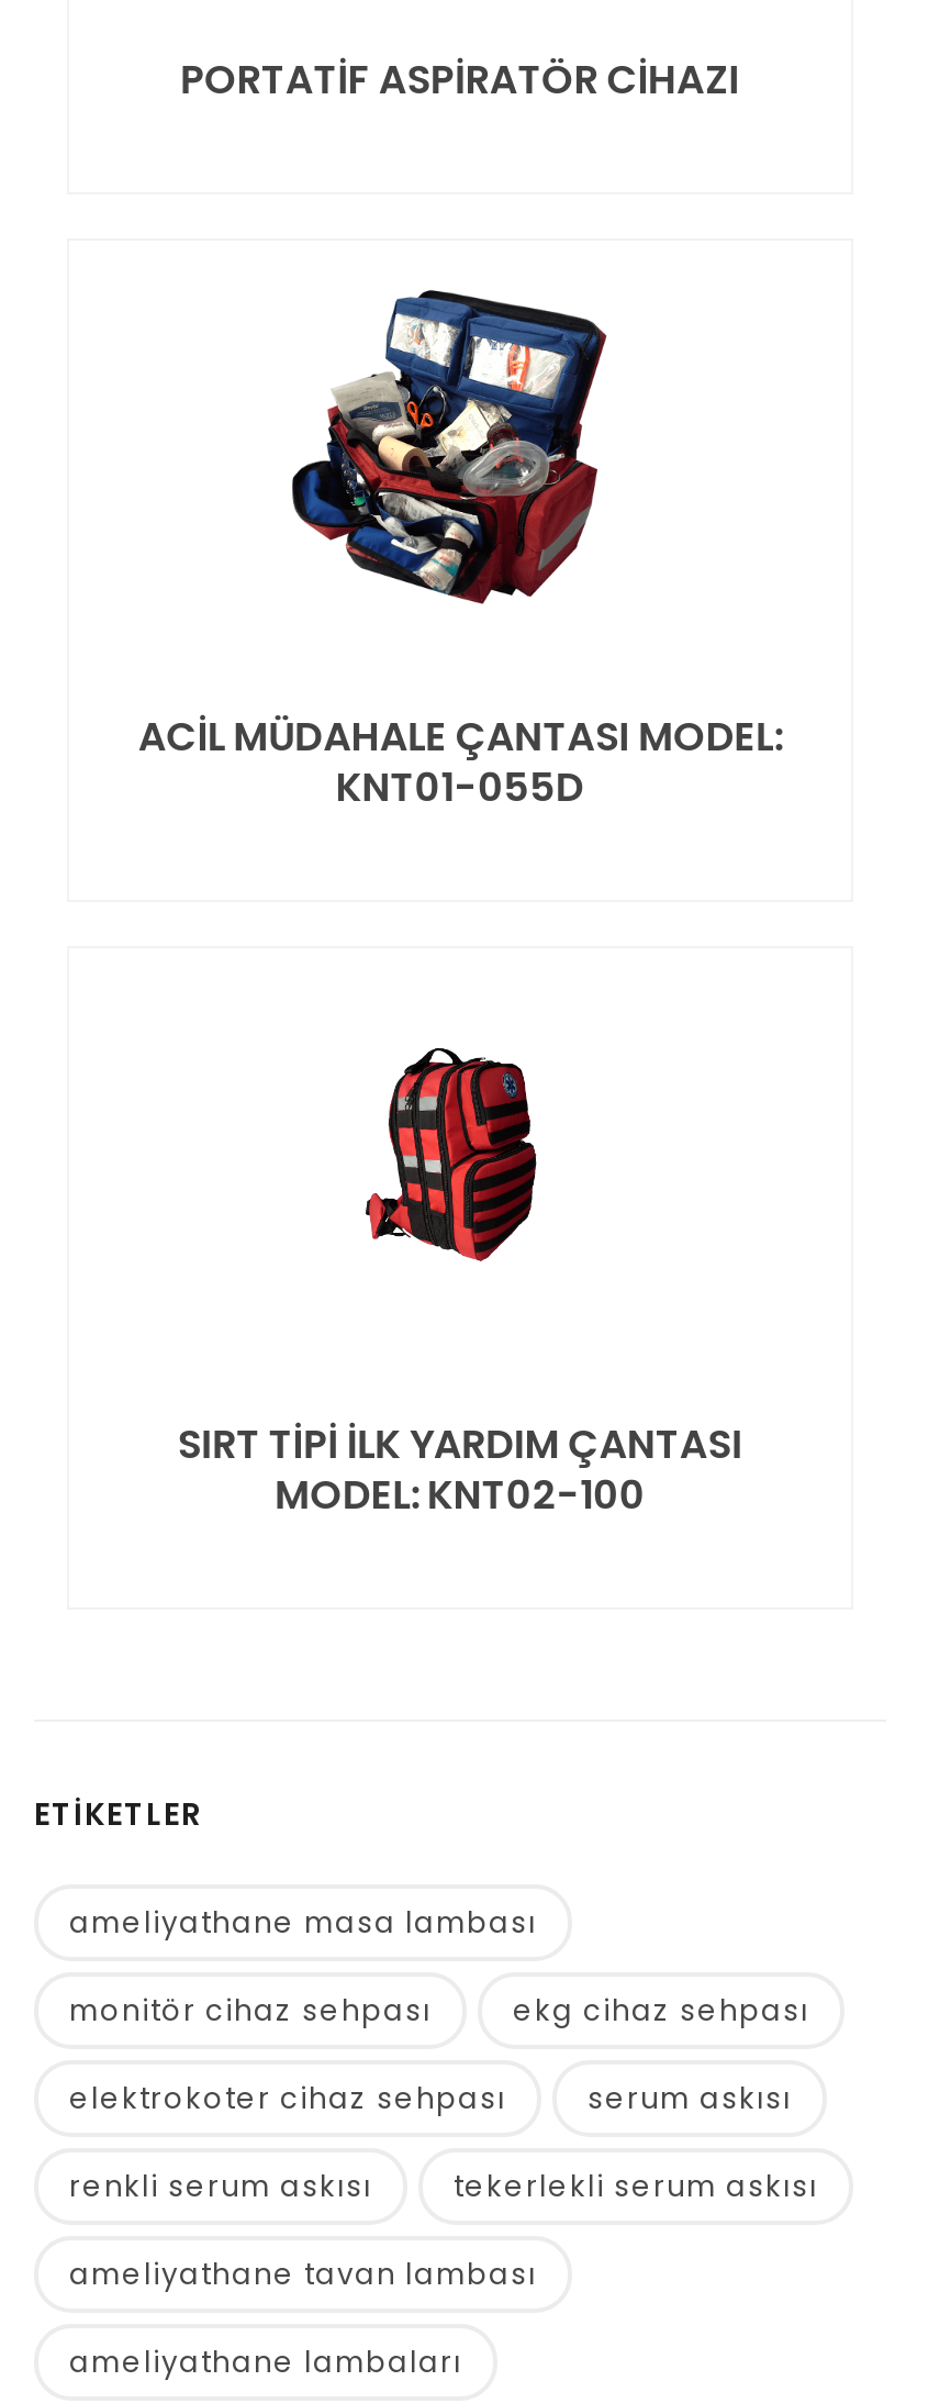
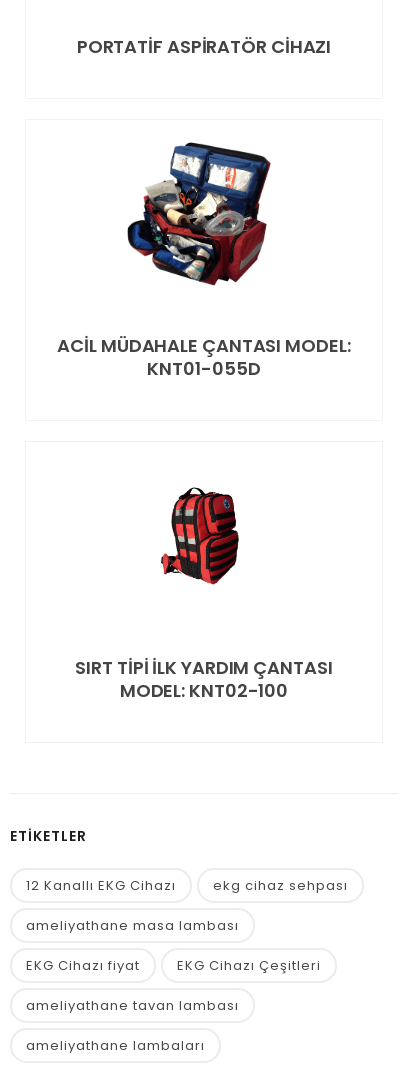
moved down: ameliyathane masa lambası

- monitör cihaz sehpası
+ 12 Kanallı EKG Cihazı

- elektrokoter cihaz sehpası
- serum askısı

- renkli serum askısı
- tekerlekli serum askısı
+ EKG Cihazı fiyat
+ EKG Cihazı Çeşitleri
